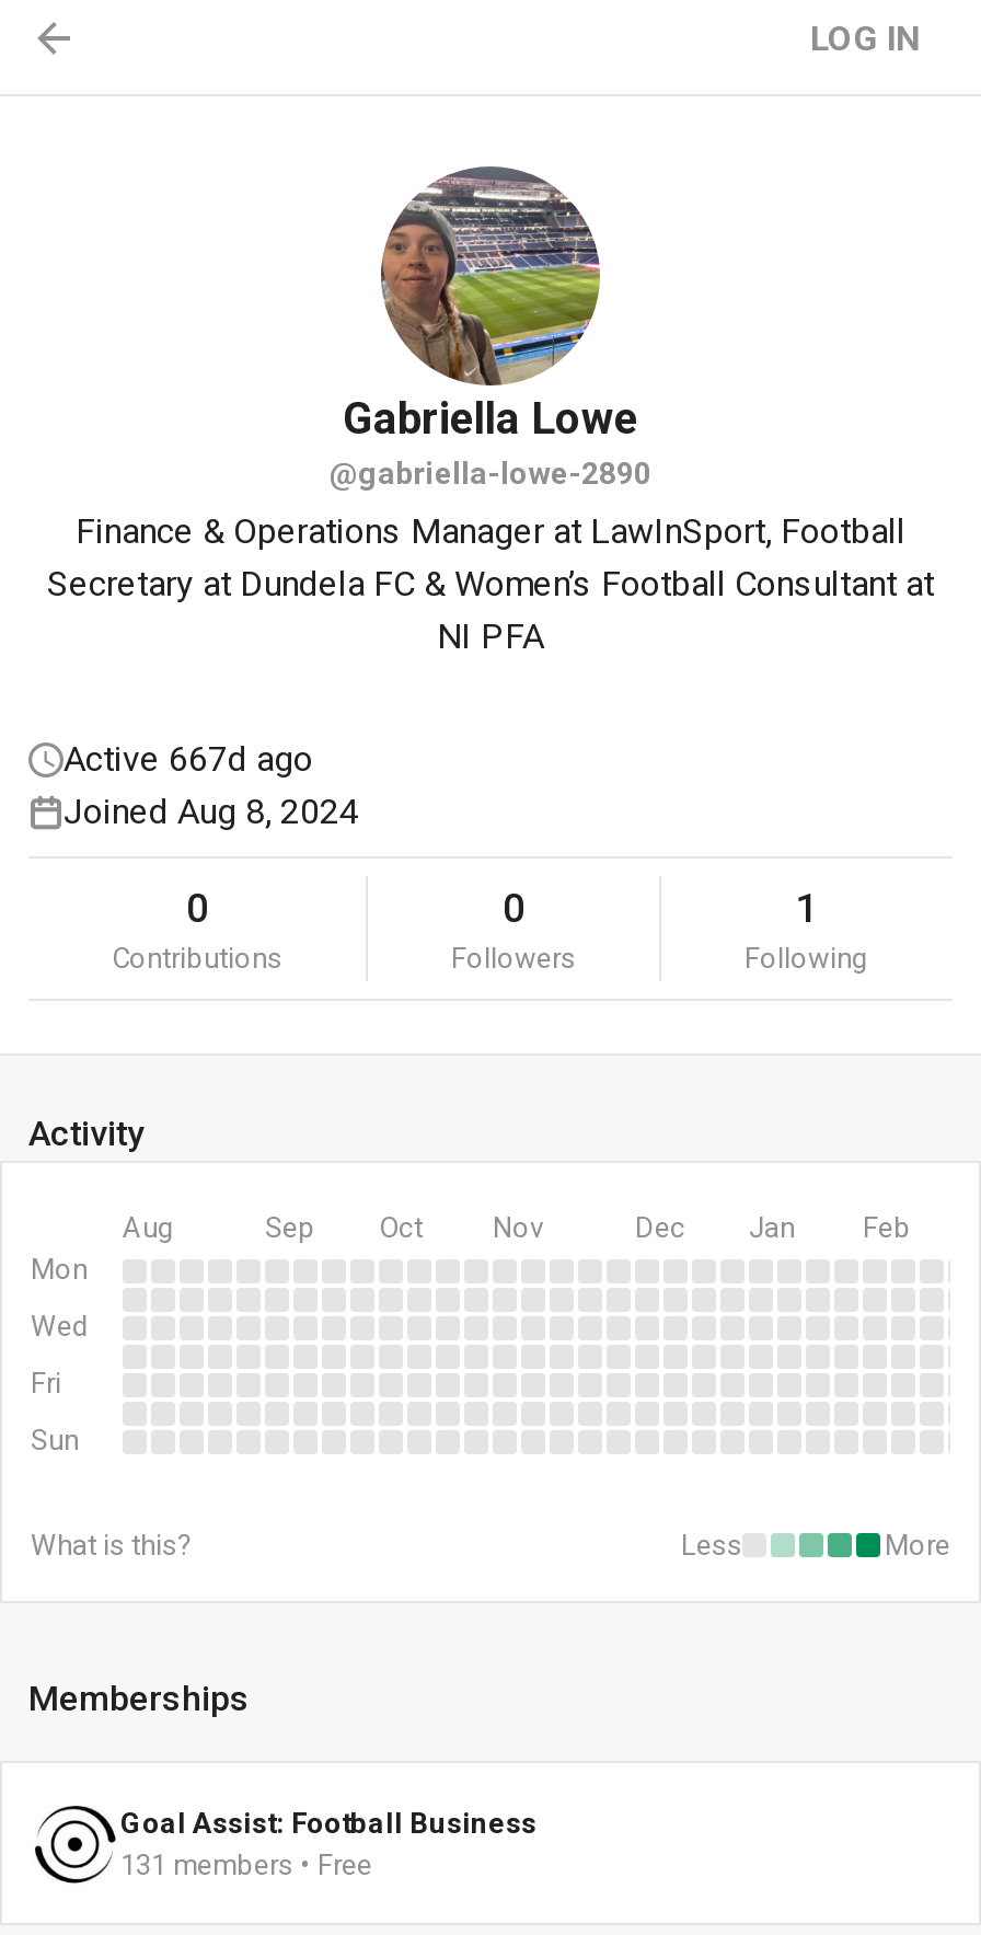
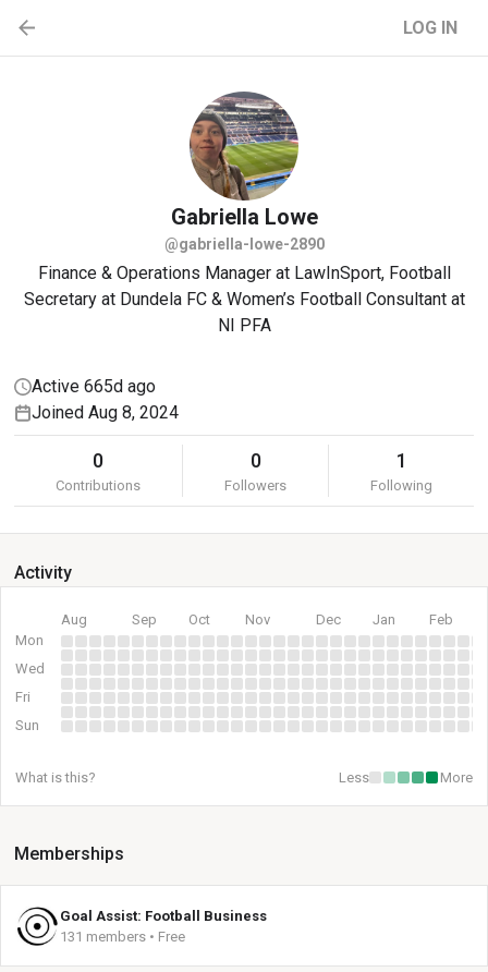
- Active 667d ago
+ Active 665d ago
